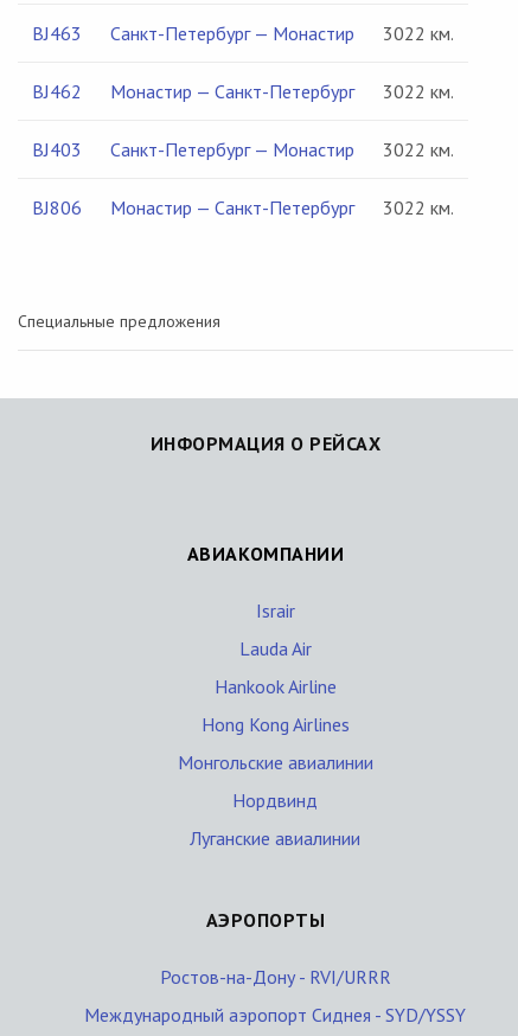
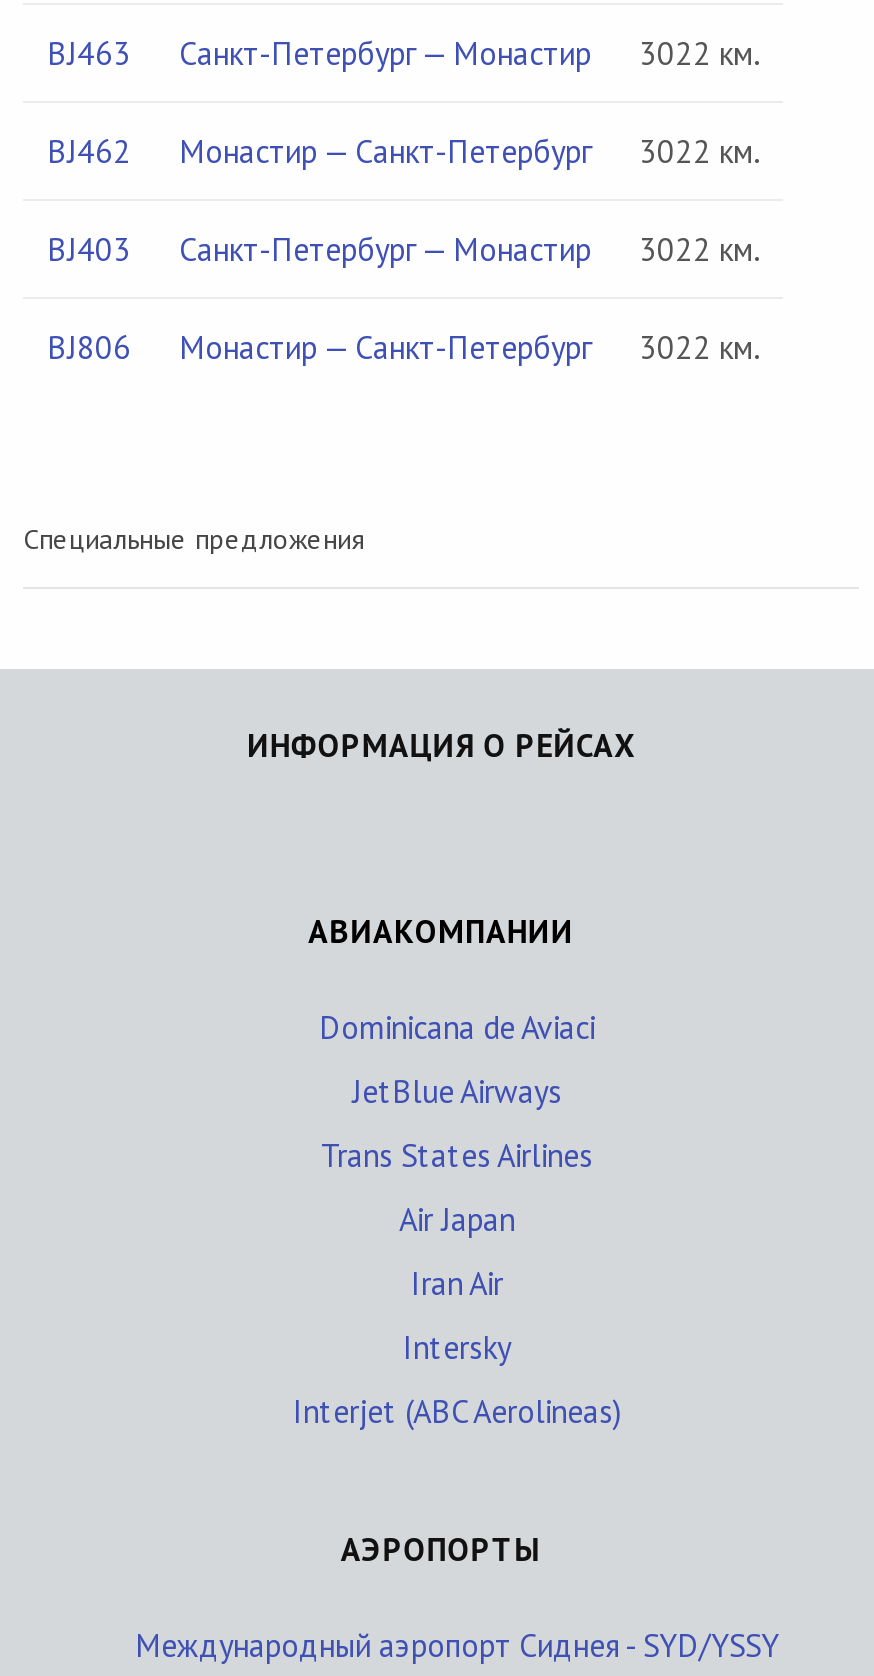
- Israir
+ Dominicana de Aviaci

- Lauda Air
+ JetBlue Airways

- Hankook Airline
+ Trans States Airlines

- Hong Kong Airlines
+ Air Japan

- Монгольские авиалинии
+ Iran Air

- Нордвинд
+ Intersky

- Луганские авиалинии
+ Interjet (ABC Aerolineas)

- Ростов-на-Дону - RVI/URRR
